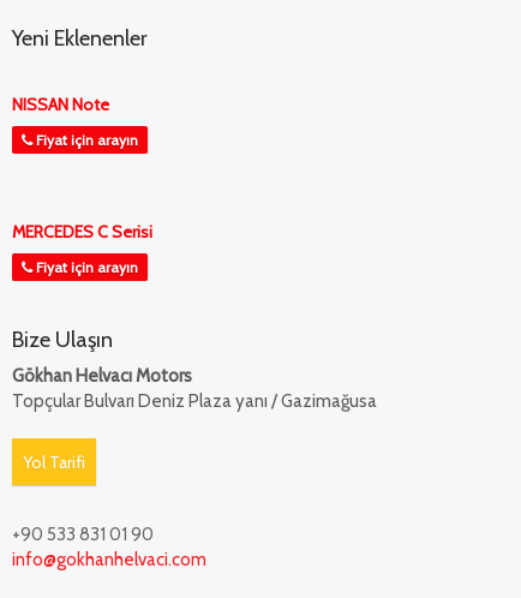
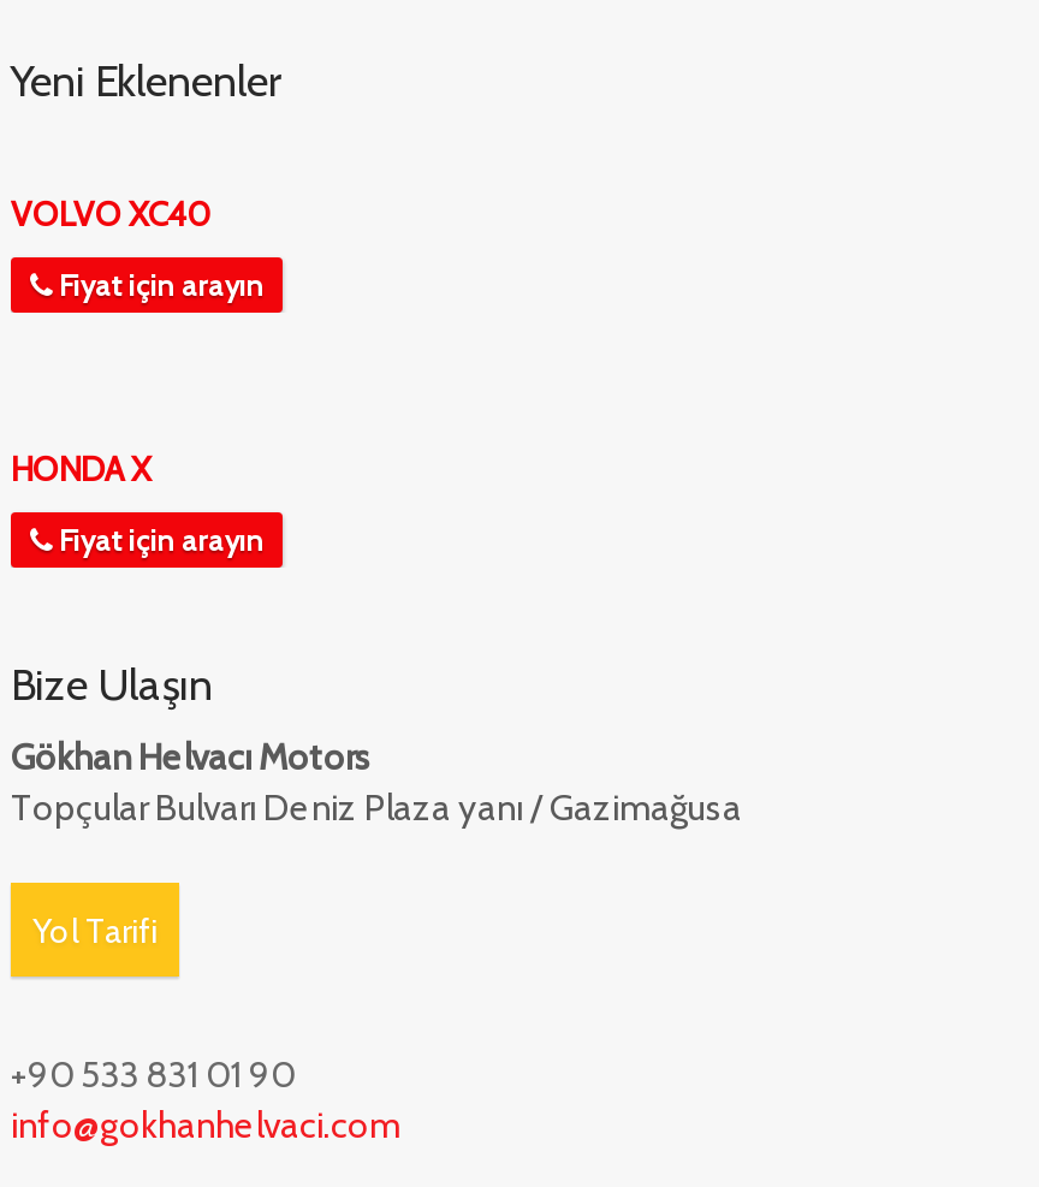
- NISSAN Note
+ VOLVO XC40

- MERCEDES C Serisi
+ HONDA X
